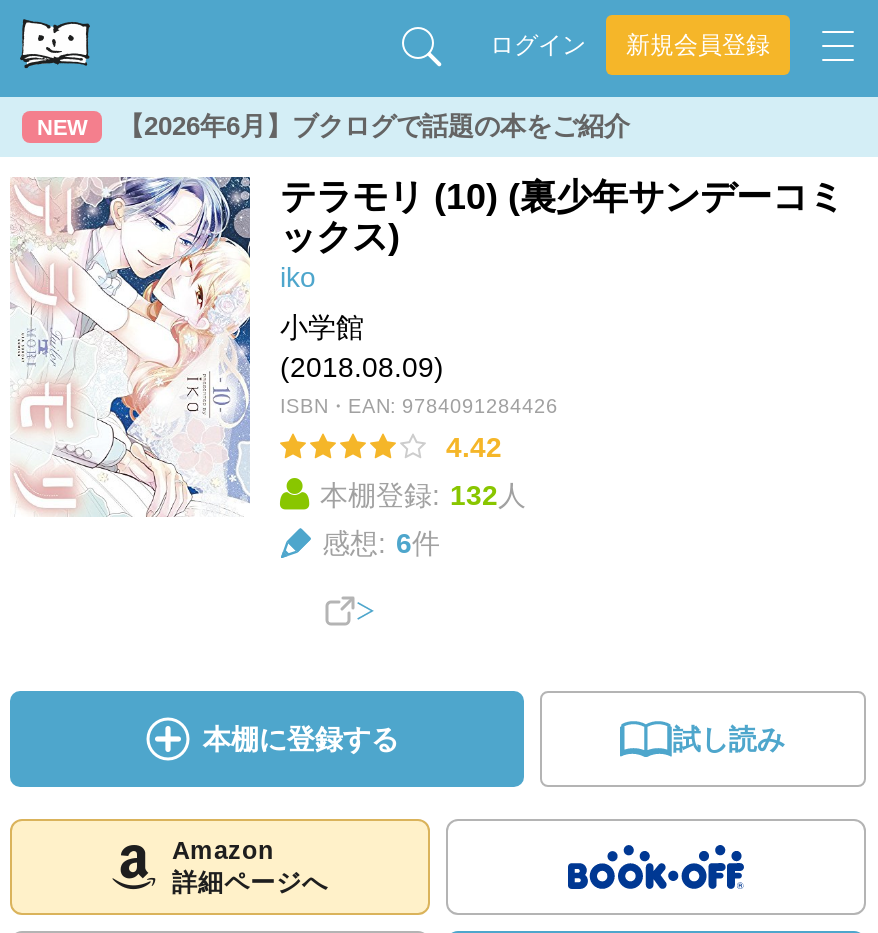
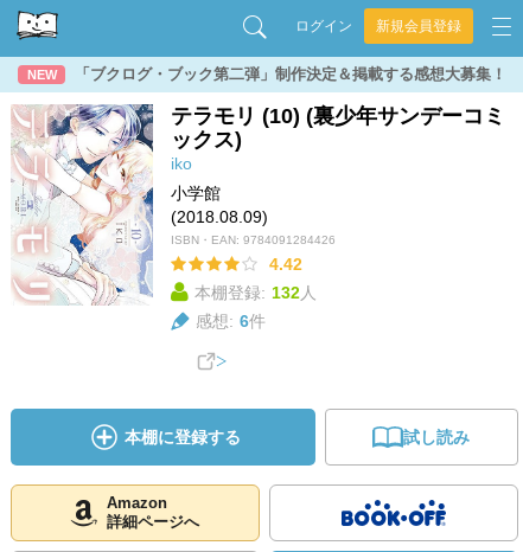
- 【2026年6月】ブクログで話題の本をご紹介
+ 「ブクログ・ブック第二弾」制作決定＆掲載する感想大募集！
